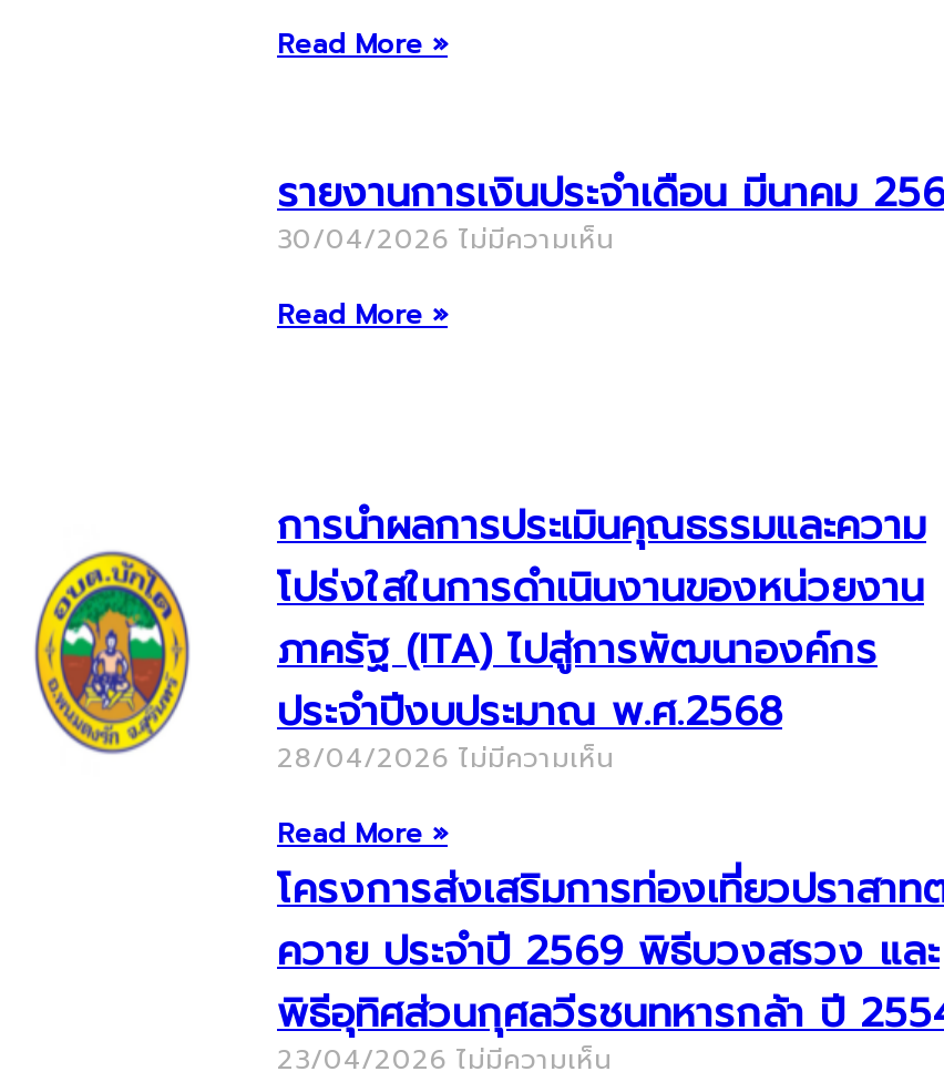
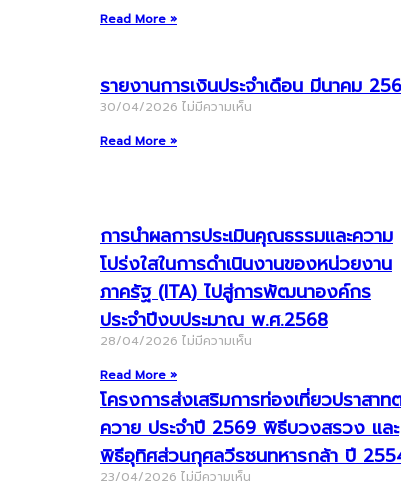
- [image]
